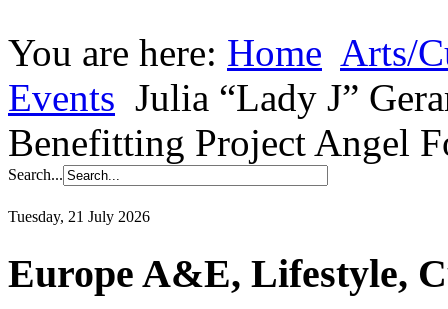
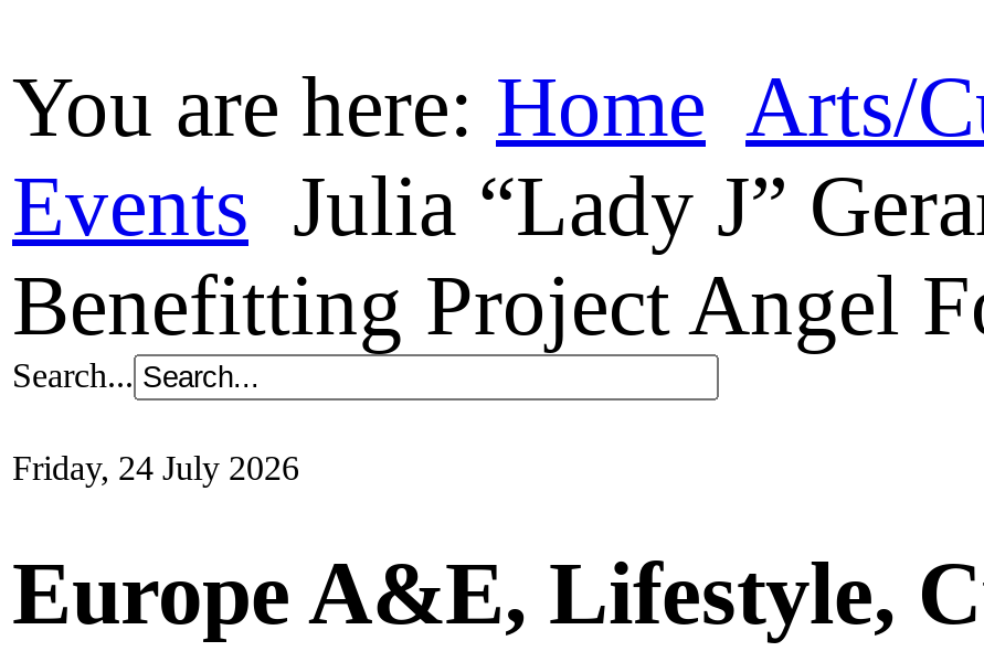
- Tuesday, 21 July 2026
+ Friday, 24 July 2026
